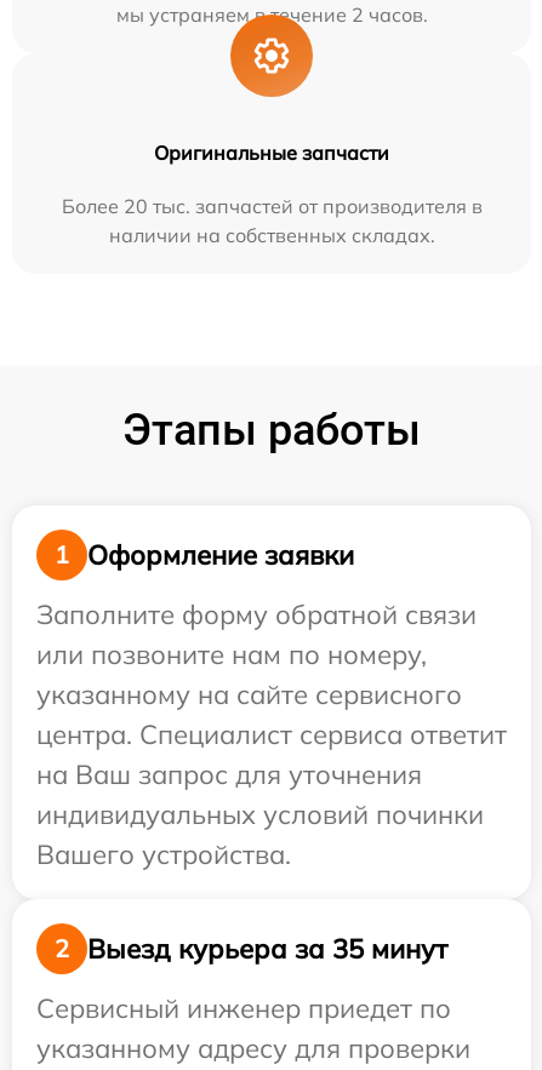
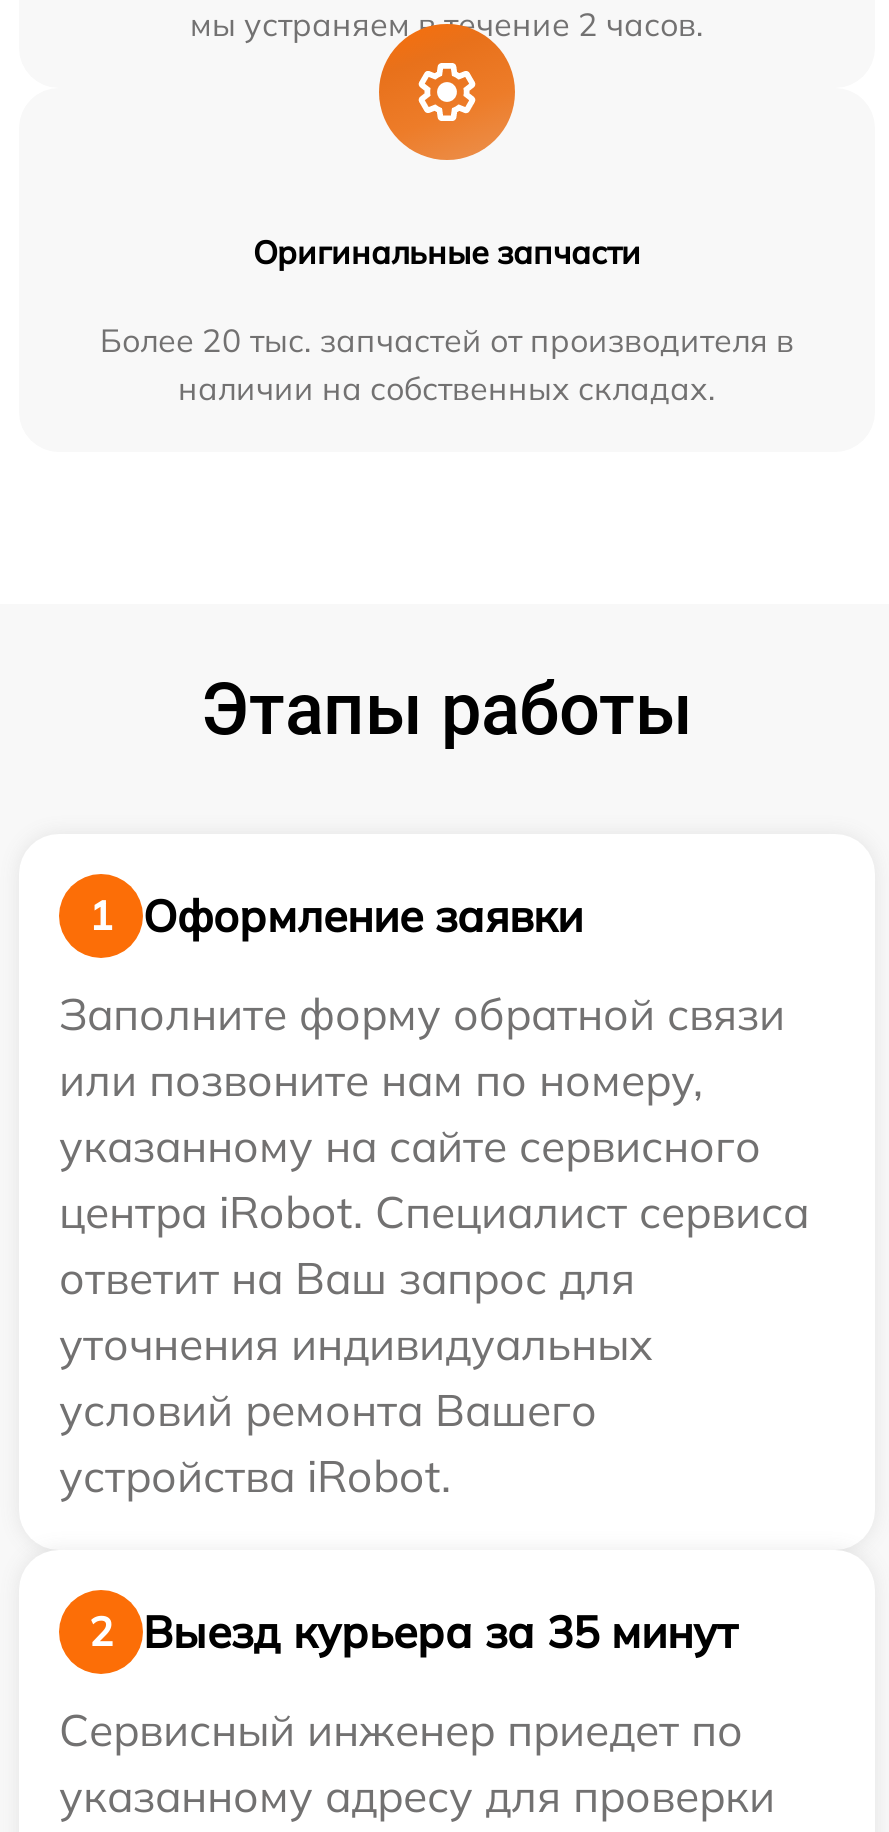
- центра. Специалист сервиса ответит
- на Ваш запрос для уточнения
- индивидуальных условий починки
- Вашего устройства.
+ центра iRobot. Специалист сервиса
+ ответит на Ваш запрос для
+ уточнения индивидуальных
+ условий ремонта Вашего
+ устройства iRobot.
